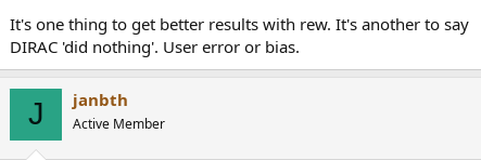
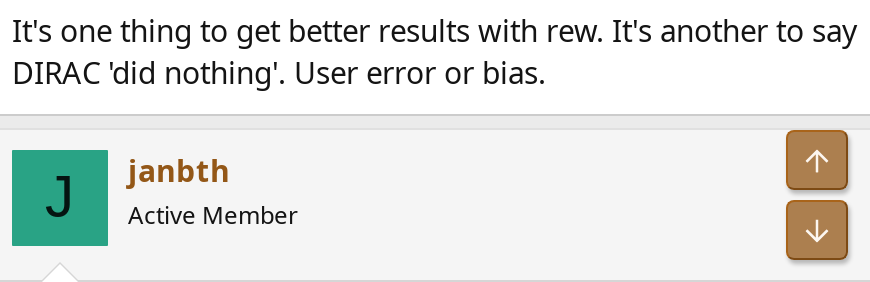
+ [image]
